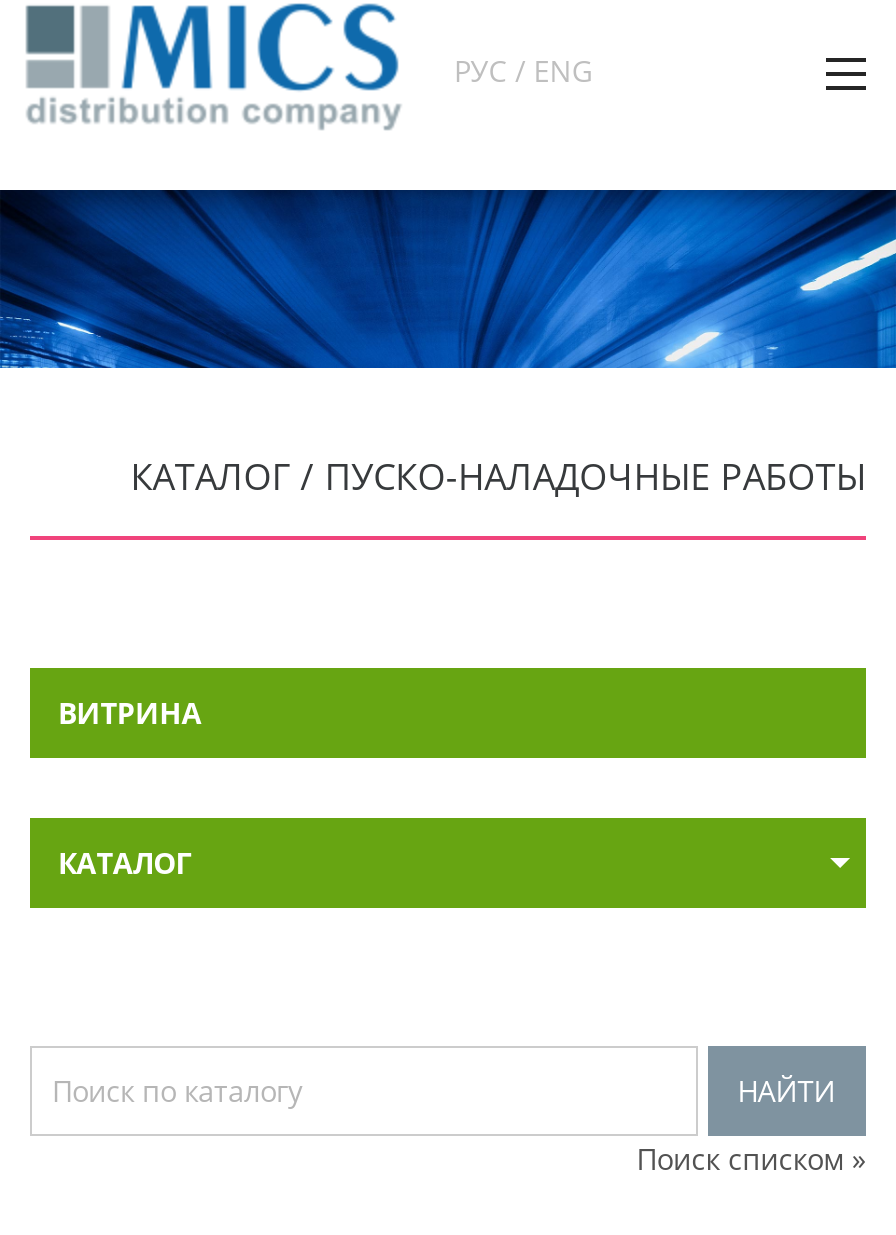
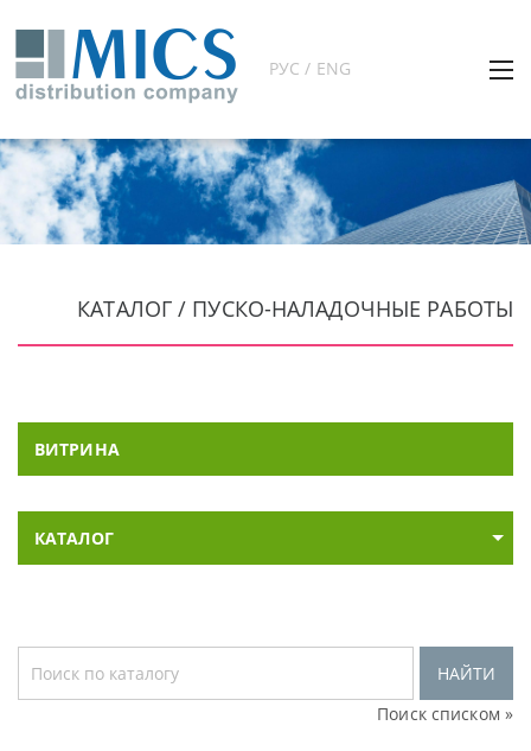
- [image]
+ [image]
